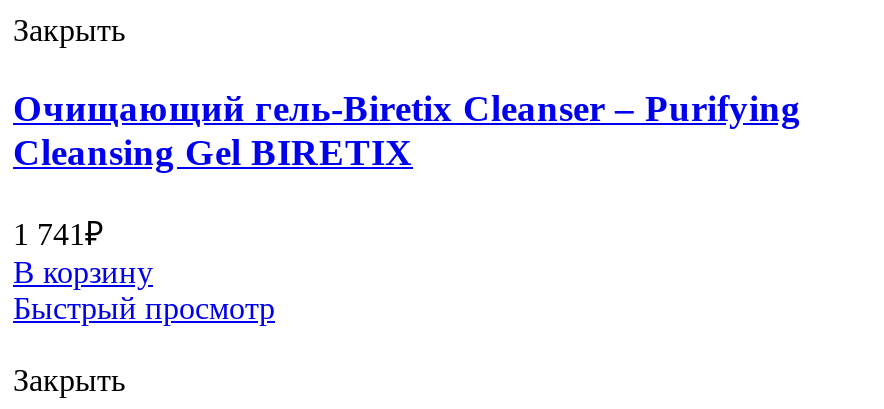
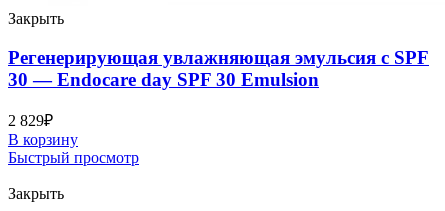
- Очищающий гель-Biretix Cleanser – Purifying
- Cleansing Gel BIRETIX
+ Регенерирующая увлажняющая эмульсия с SPF
+ 30 — Endocare day SPF 30 Emulsion

- 1 741 ₽
+ 2 829 ₽
